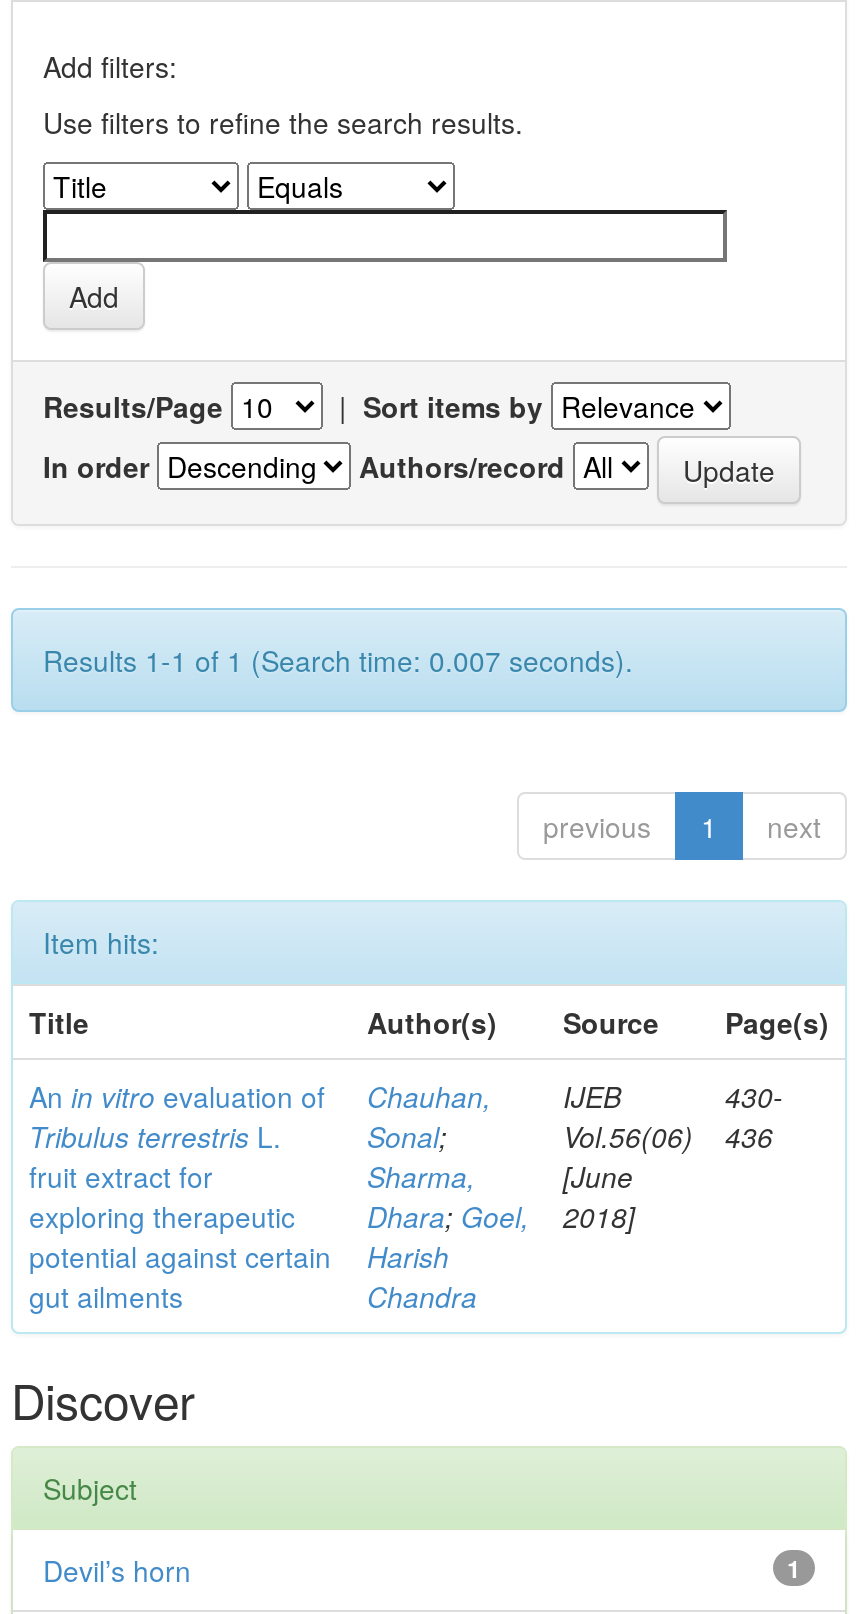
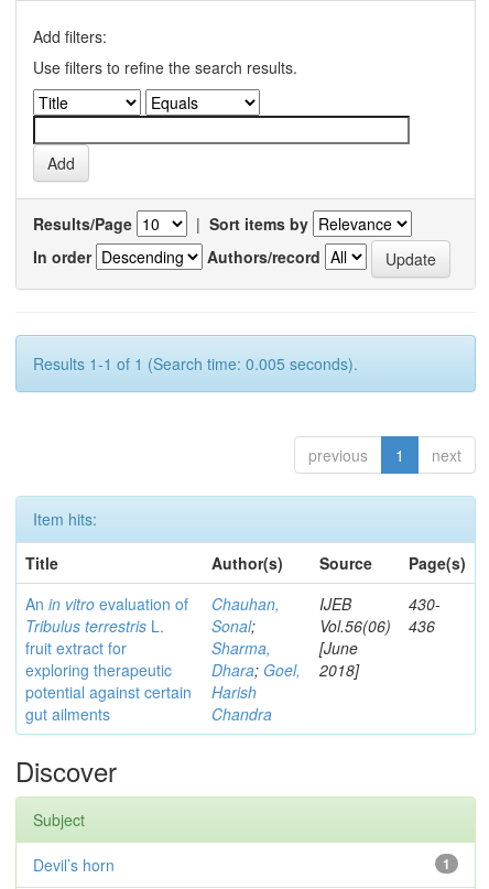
- Results 1-1 of 1 (Search time: 0.007 seconds).
+ Results 1-1 of 1 (Search time: 0.005 seconds).
